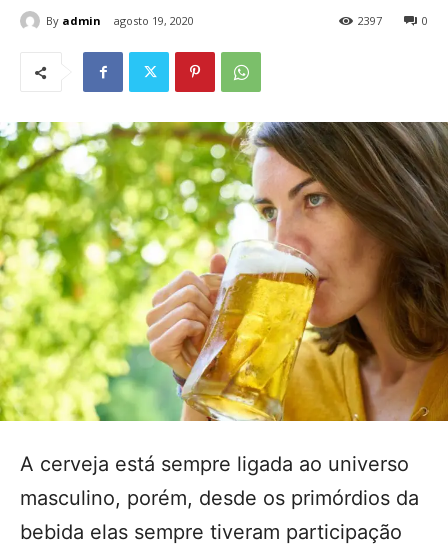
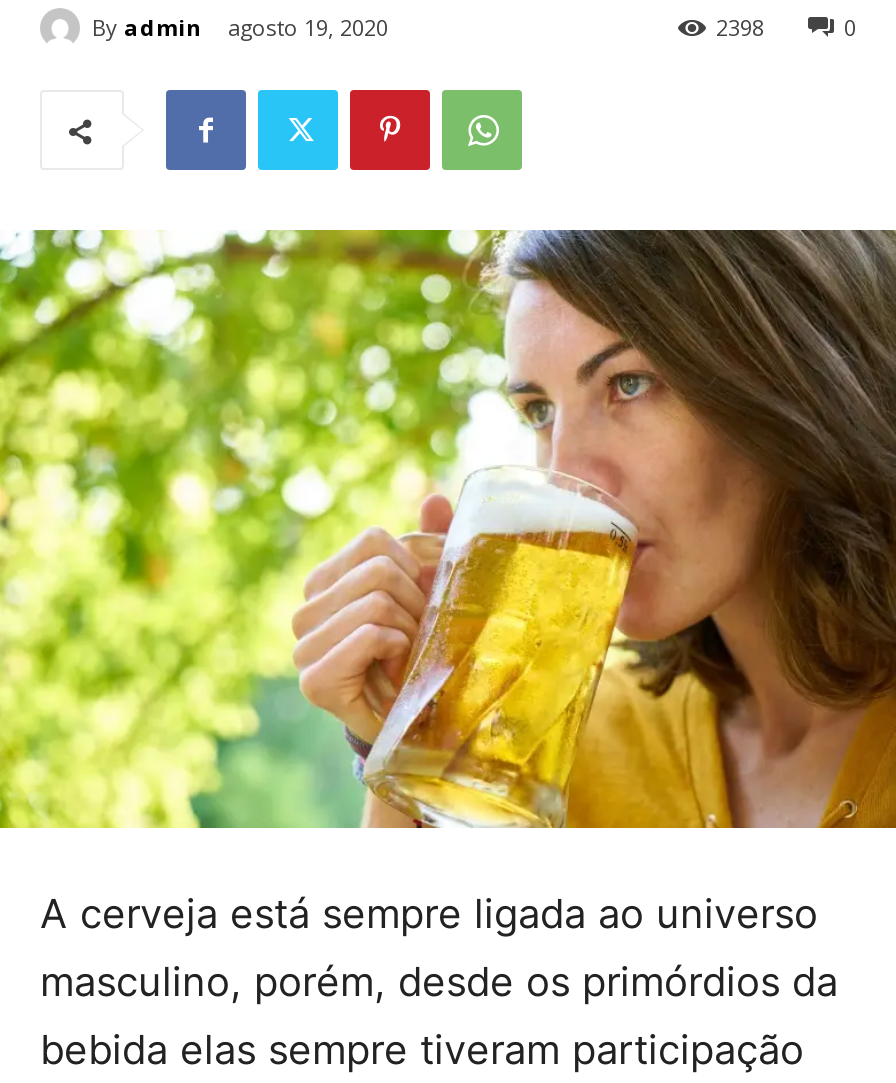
- 2397
+ 2398
